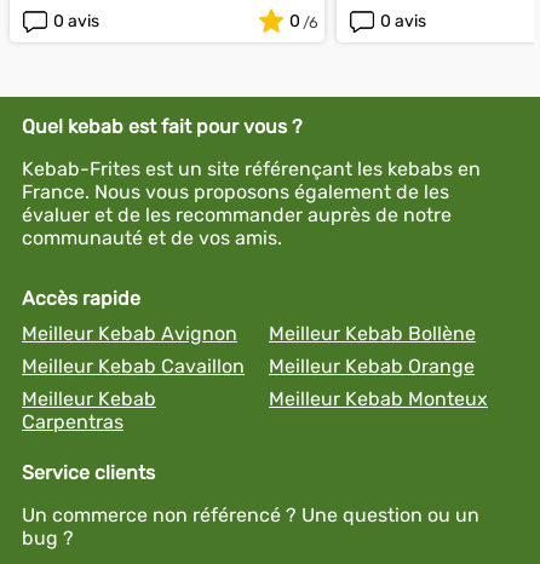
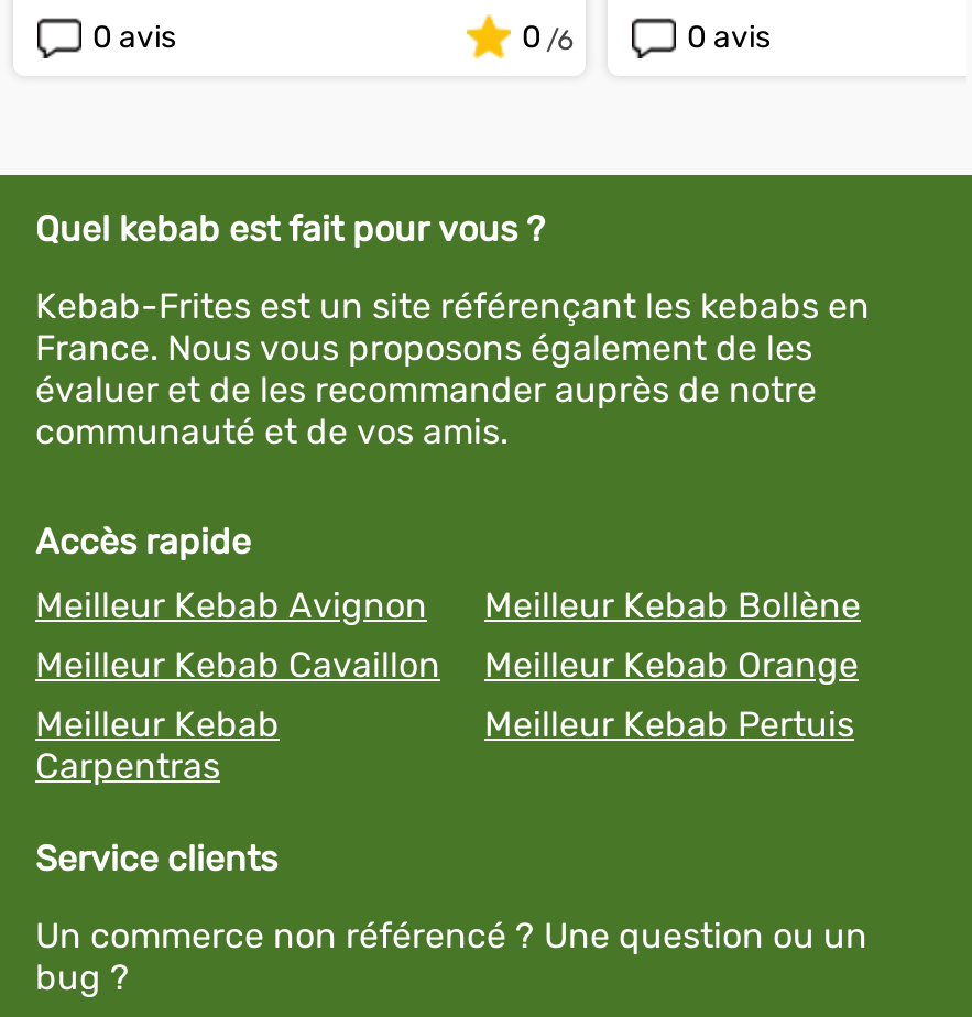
- Meilleur Kebab Monteux
+ Meilleur Kebab Pertuis
